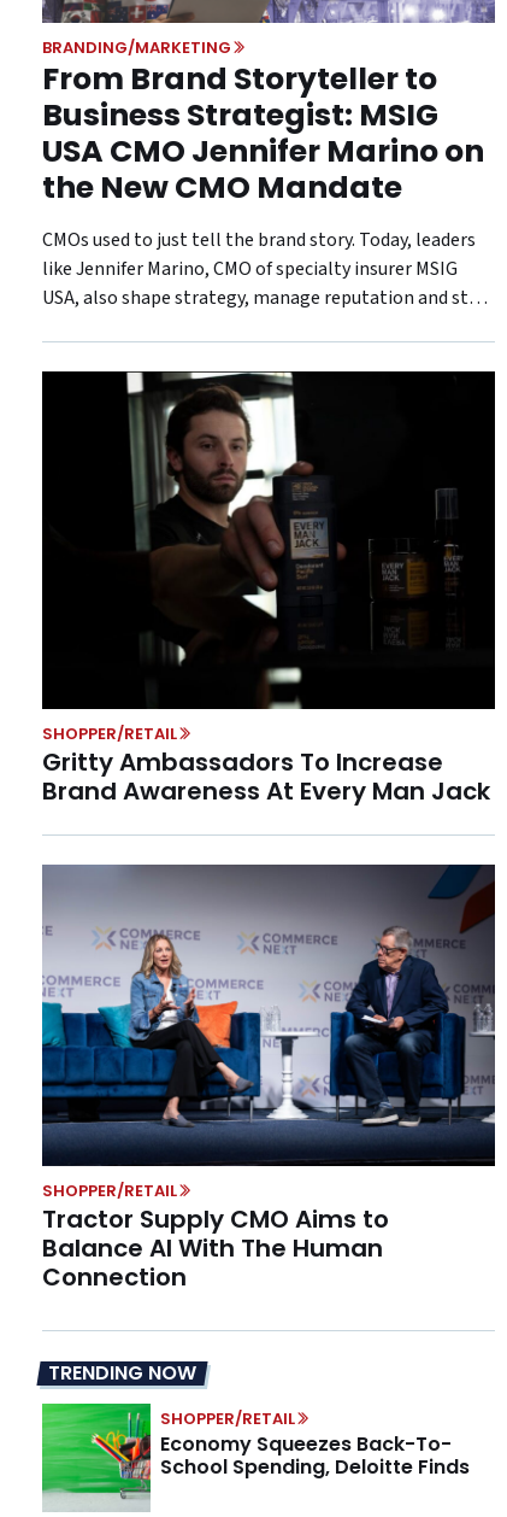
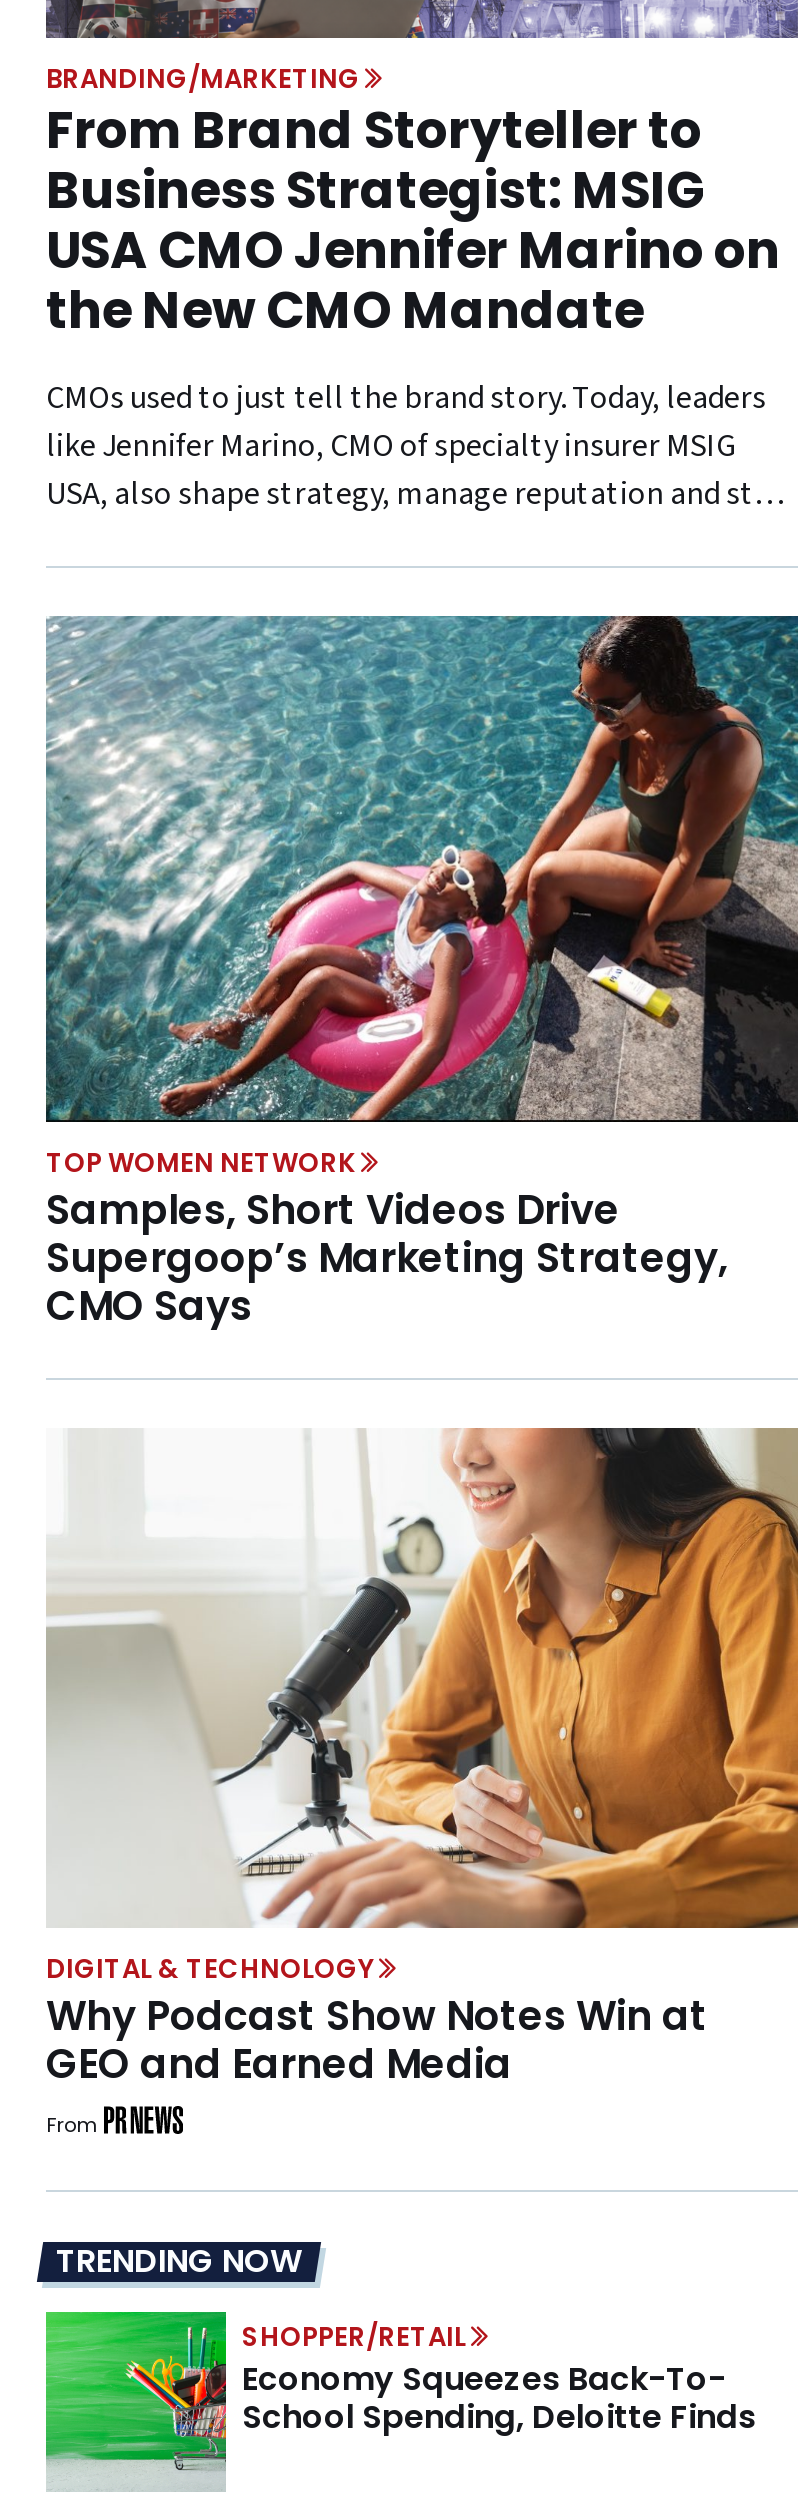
- [image]
- SHOPPER/RETAIL
- Gritty Ambassadors To Increase
- Brand Awareness At Every Man Jack
+ [image]
+ TOP WOMEN NETWORK
+ Samples, Short Videos Drive
+ Supergoop’s Marketing Strategy,
+ CMO Says

- [image]
- SHOPPER/RETAIL
- Tractor Supply CMO Aims to
- Balance AI With The Human
- Connection
+ [image]
+ DIGITAL & TECHNOLOGY
+ Why Podcast Show Notes Win at
+ GEO and Earned Media
+ From
